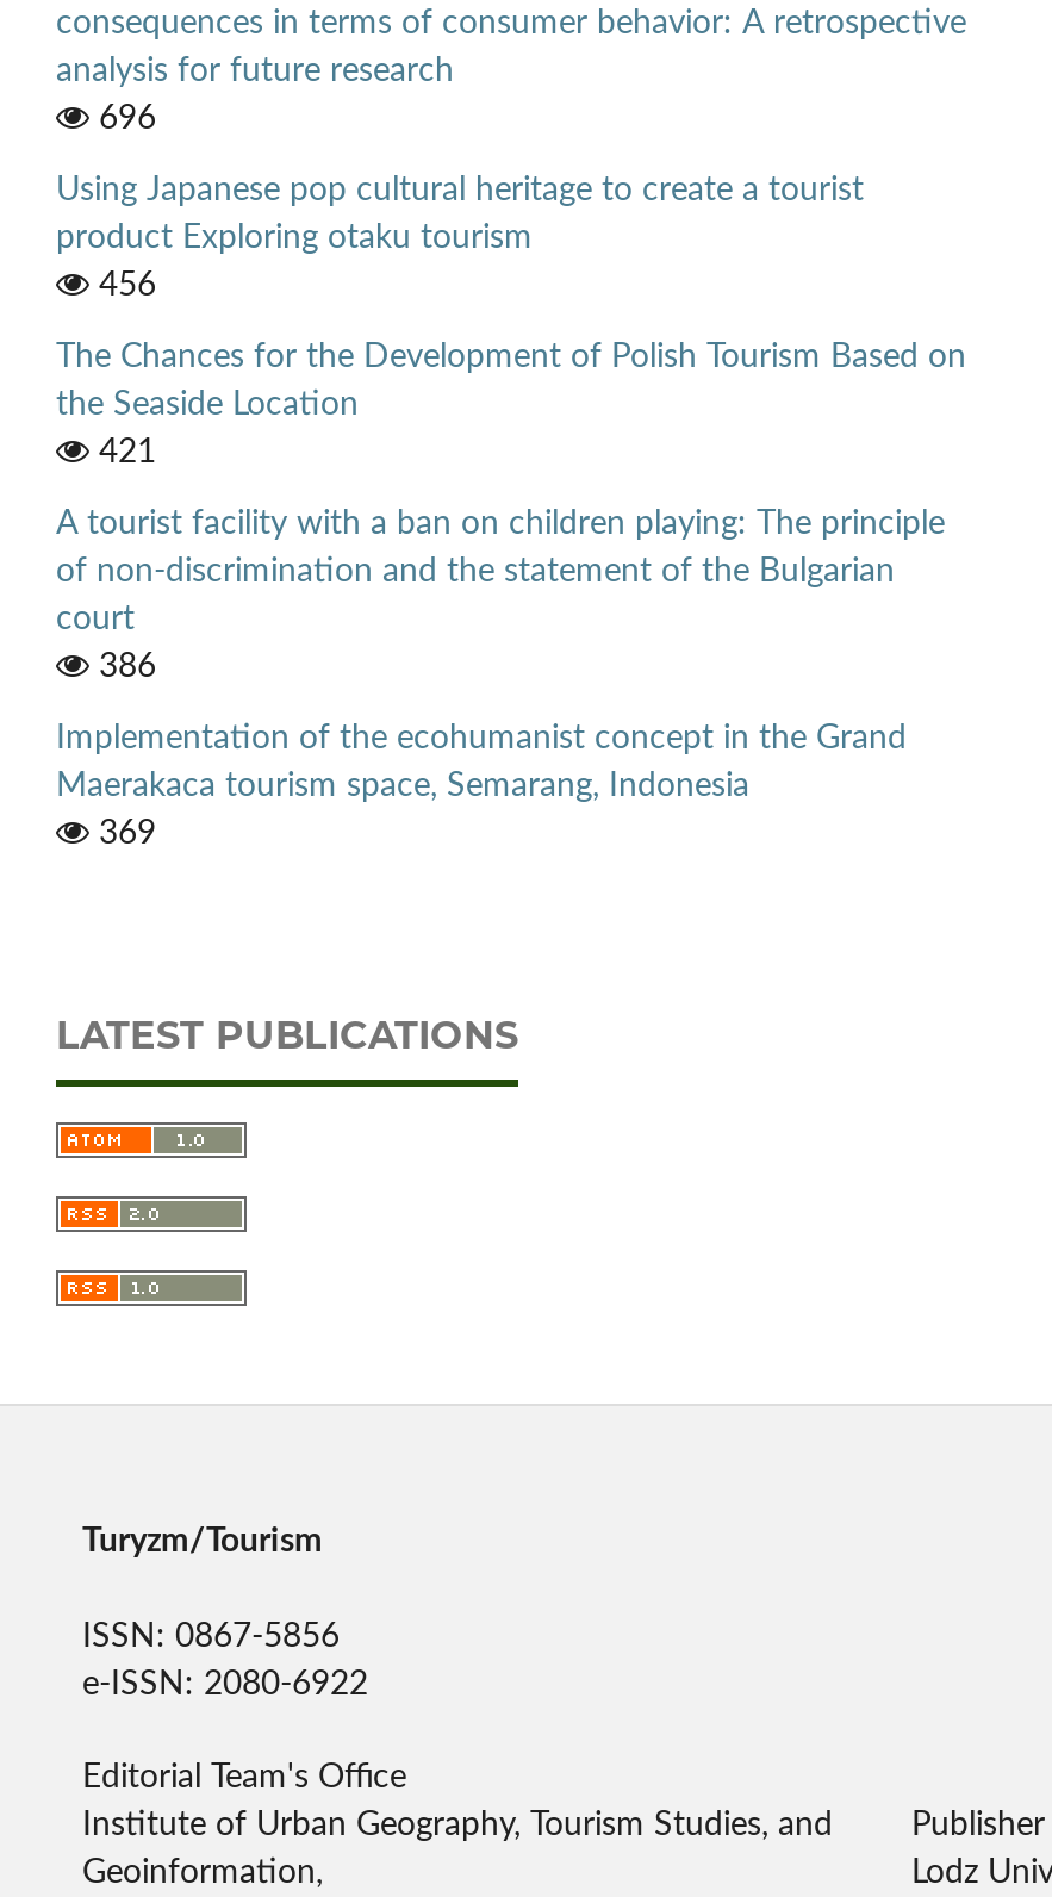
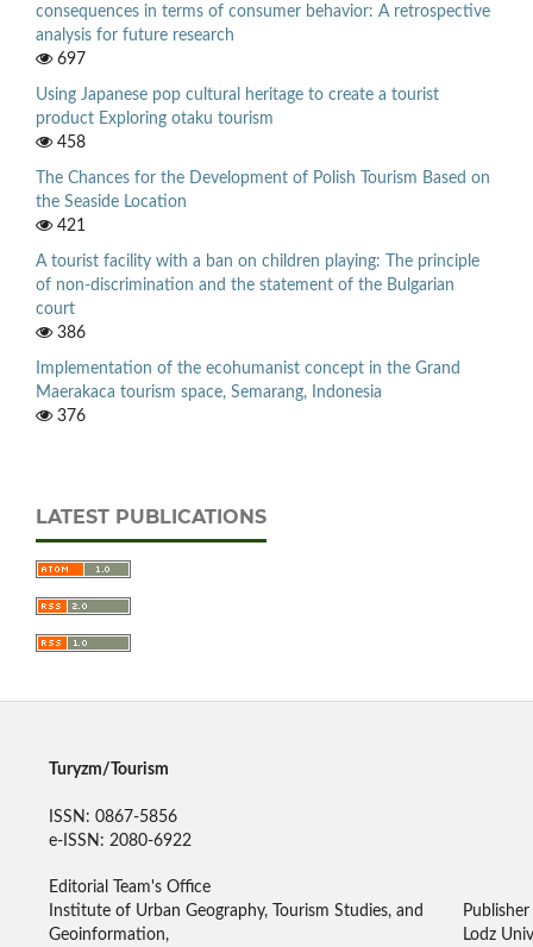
- 696
+ 697

- 456
+ 458

- 369
+ 376
